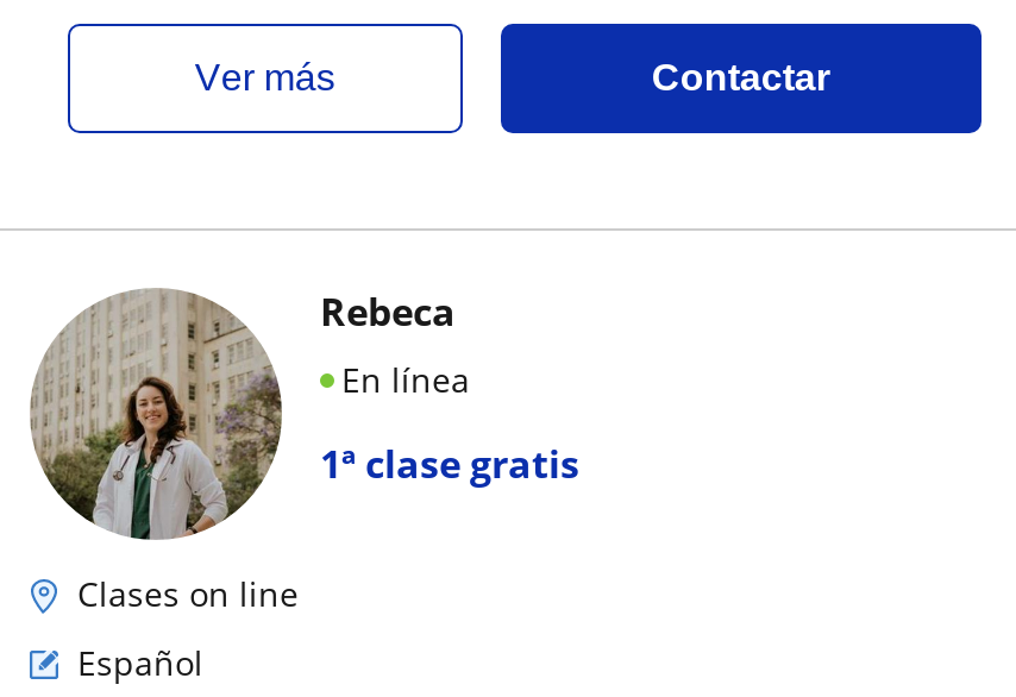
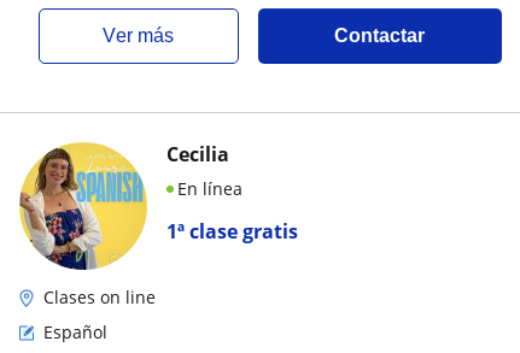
- [image]
- Rebeca
+ [image]
+ Cecilia
